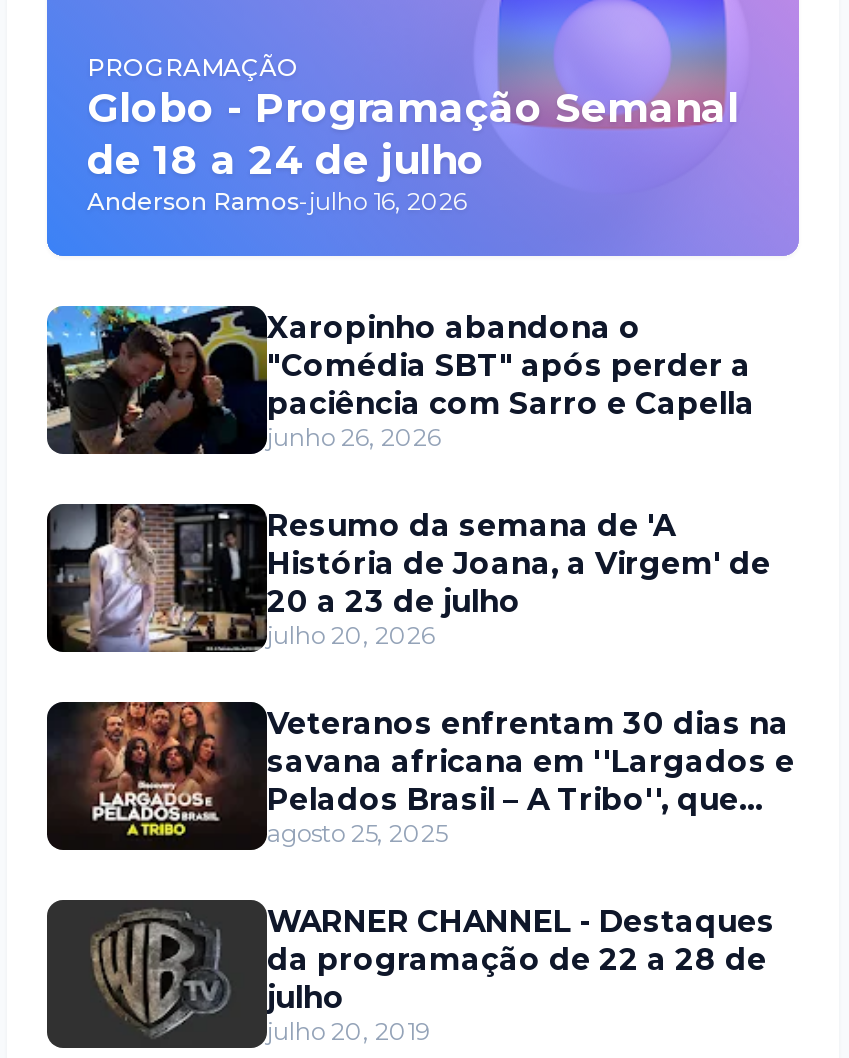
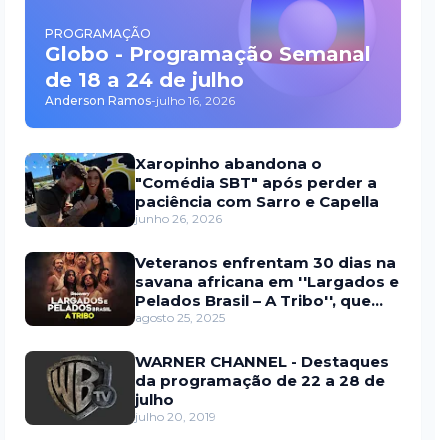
- [image]
- Resumo da semana de 'A
- História de Joana, a Virgem' de
- 20 a 23 de julho
- julho 20, 2026
